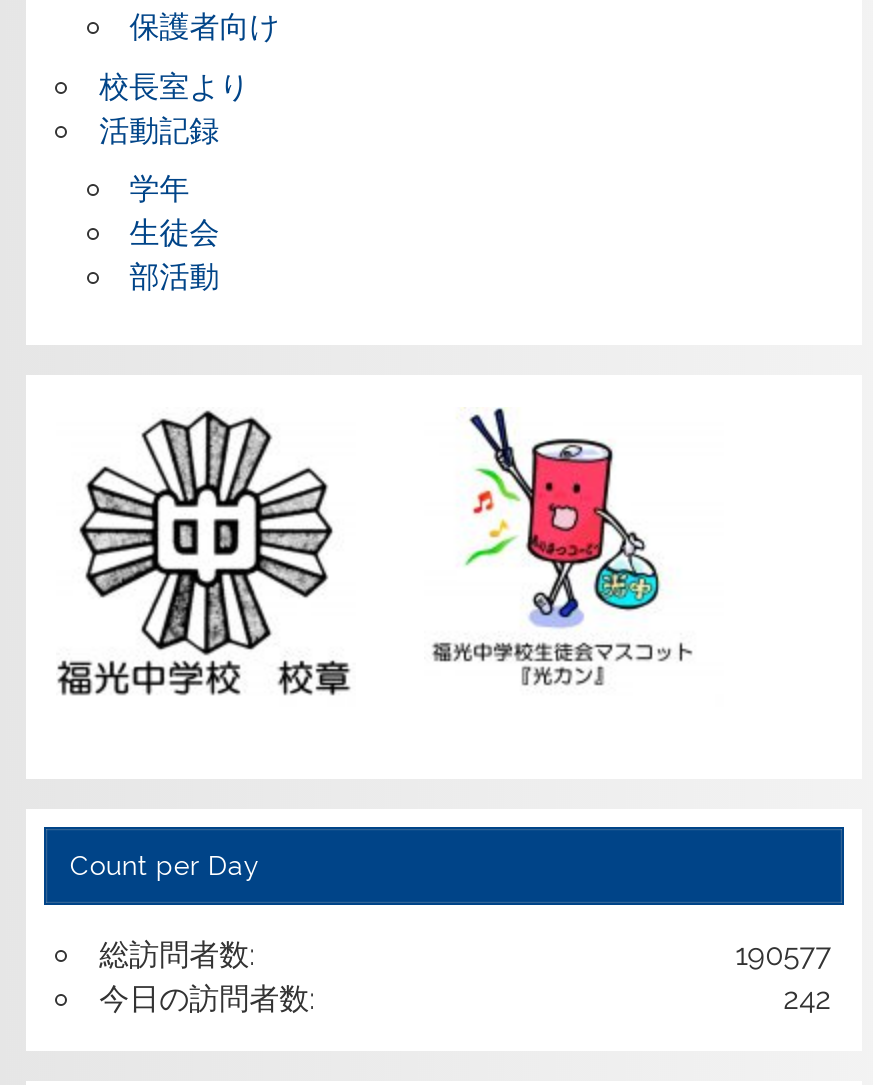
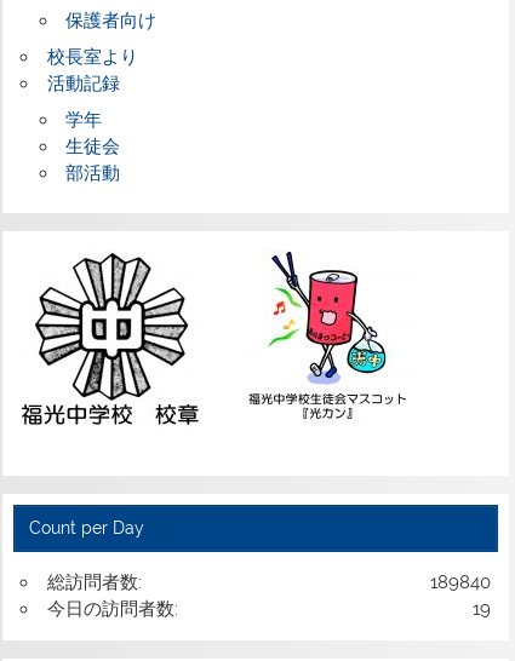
- 190577
+ 189840

- 242
+ 19
